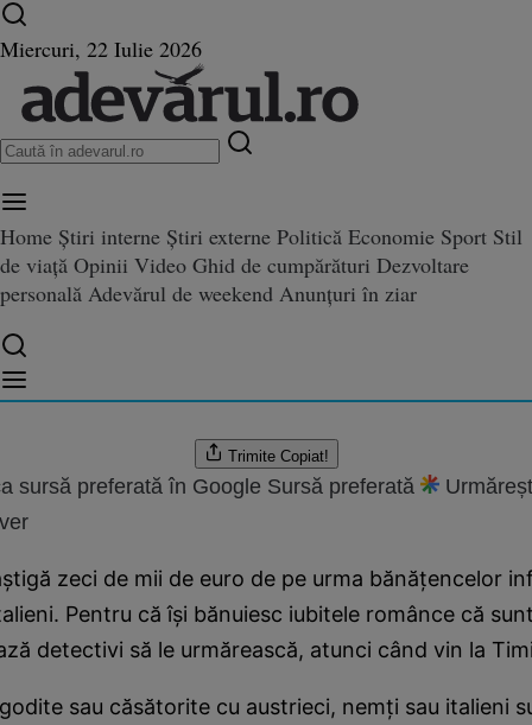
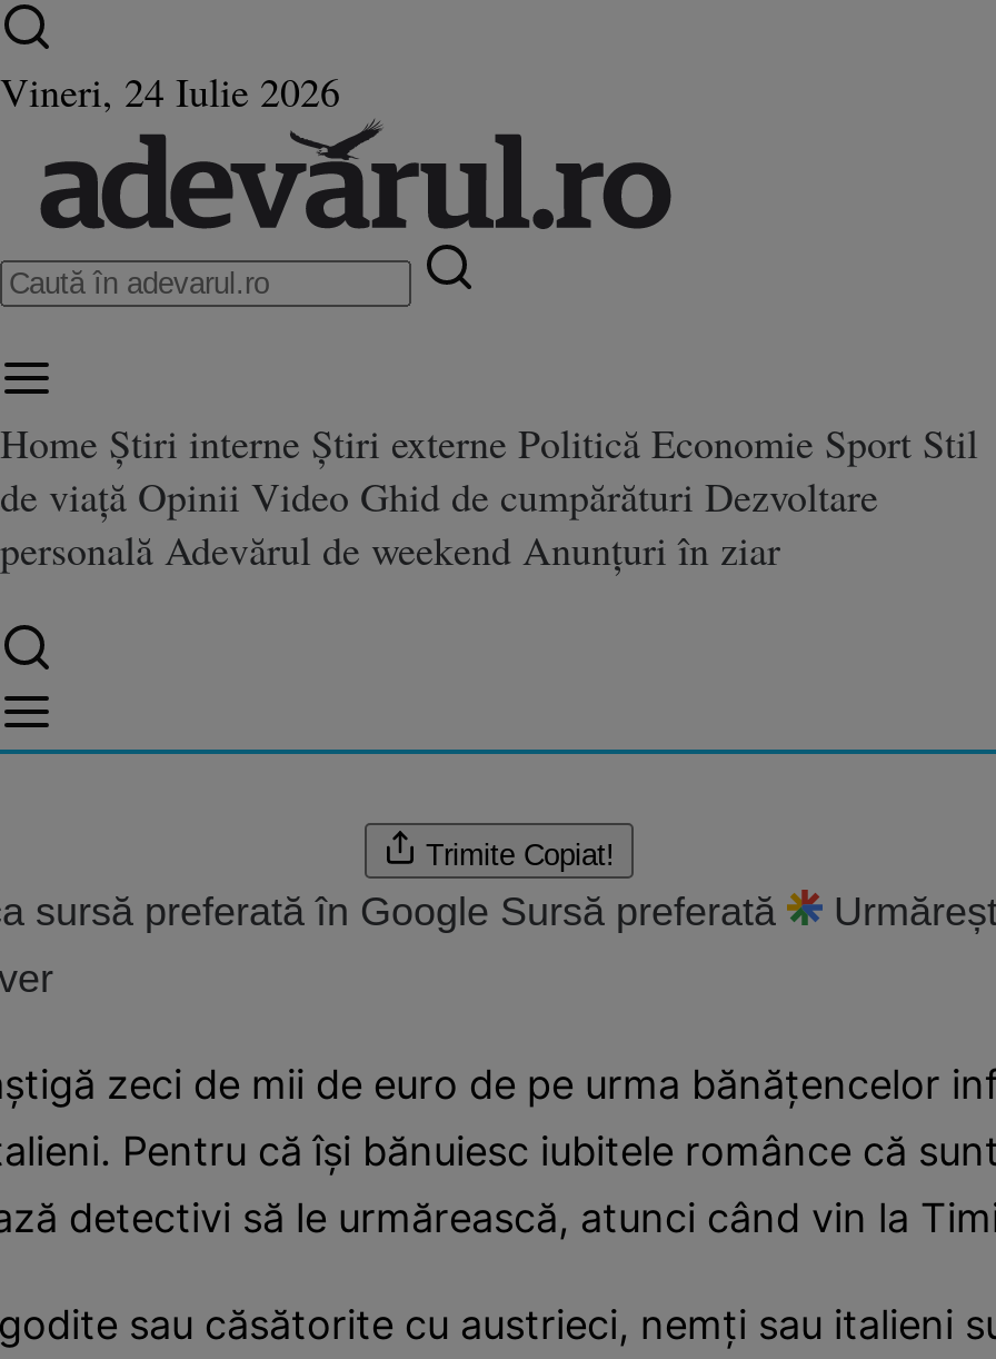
- Miercuri, 22 Iulie 2026
+ Vineri, 24 Iulie 2026
